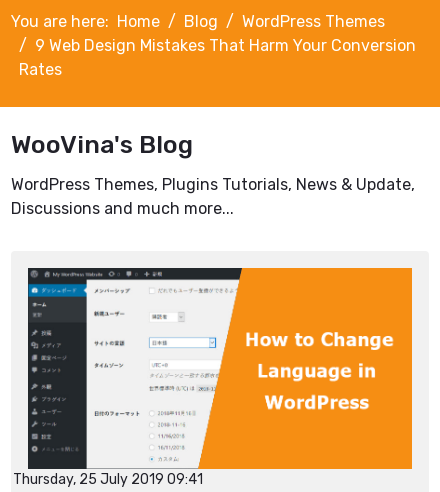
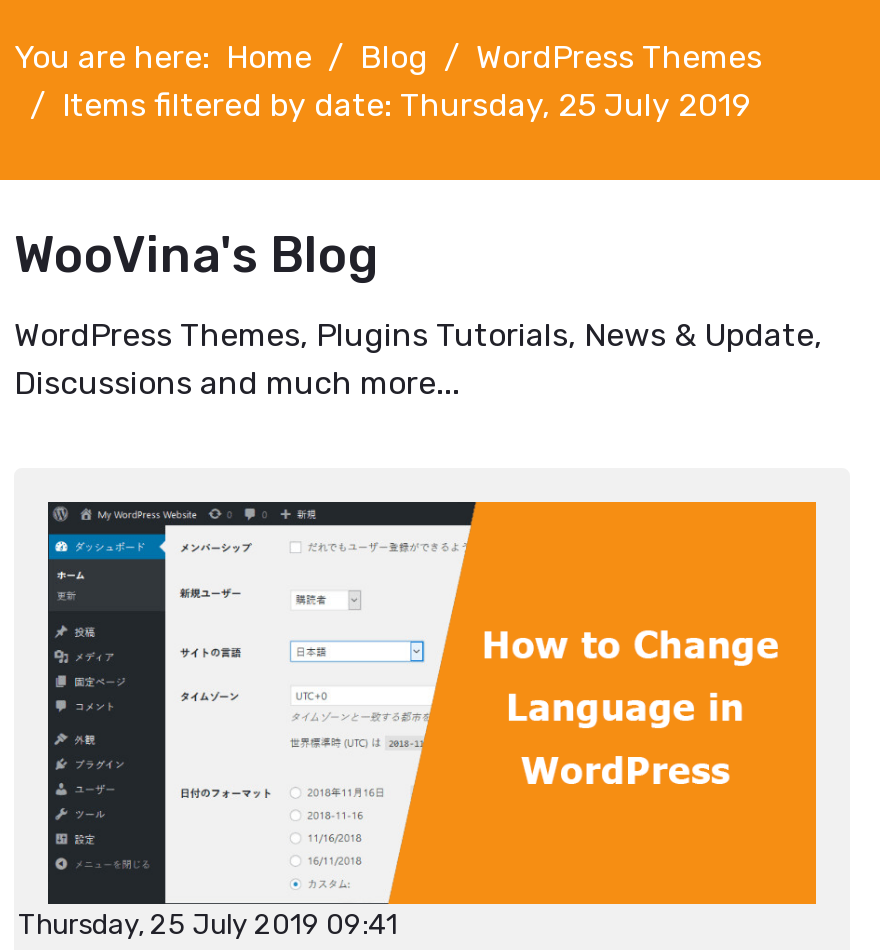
- 9 Web Design Mistakes That Harm Your Conversion
- Rates
+ Items filtered by date: Thursday, 25 July 2019
